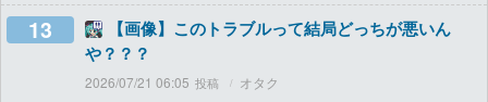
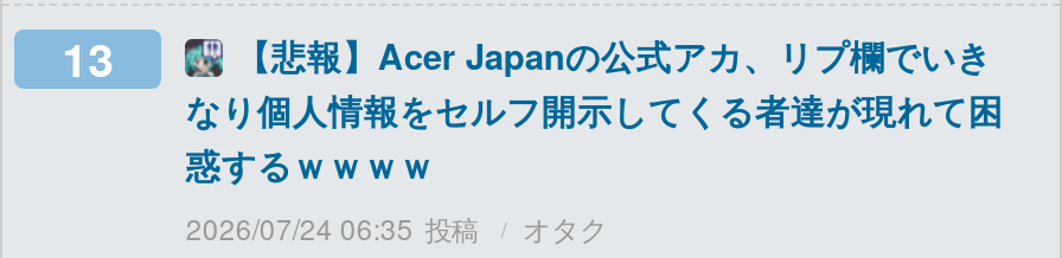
- 【画像】このトラブルって結局どっちが悪いん
- や？？？
- 2026/07/21 06:05
+ 【悲報】Acer Japanの公式アカ、リプ欄でいき
+ なり個人情報をセルフ開示してくる者達が現れて困
+ 惑するｗｗｗｗ
+ 2026/07/24 06:35
